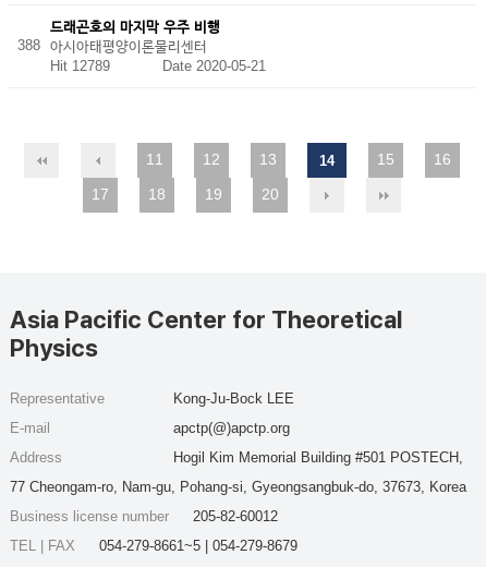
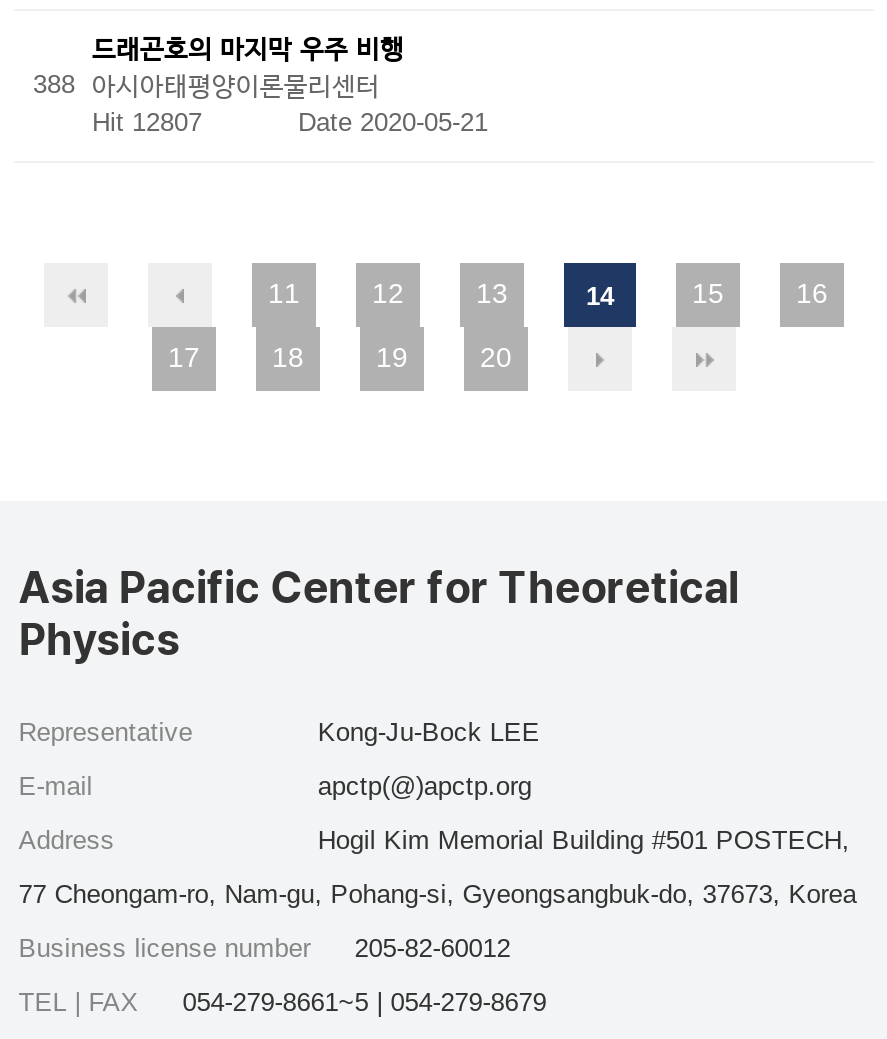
- Hit 12789 Date 2020-05-21
+ Hit 12807 Date 2020-05-21
